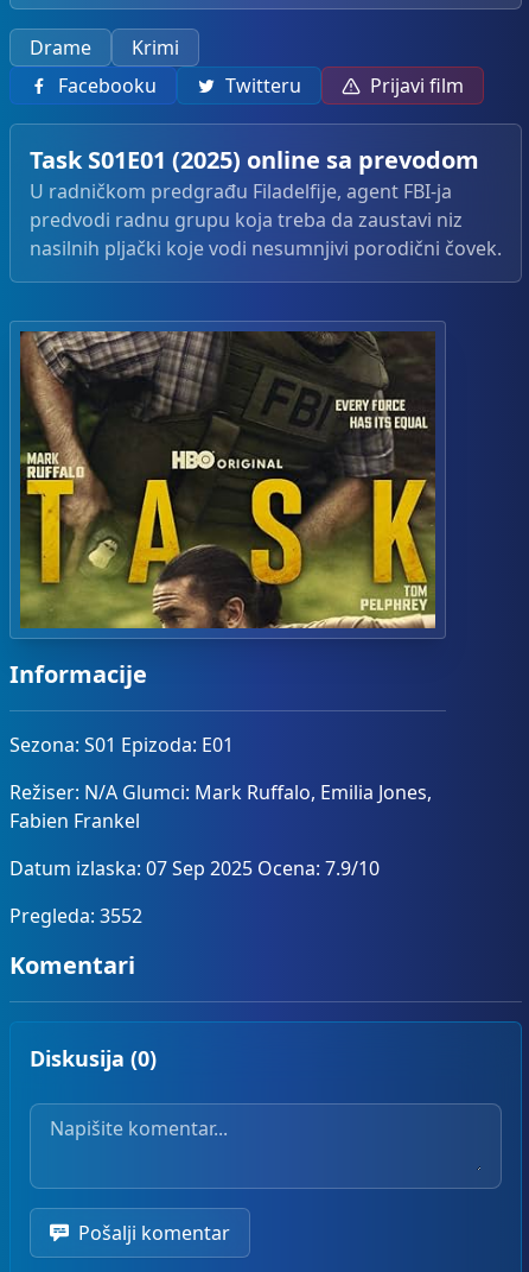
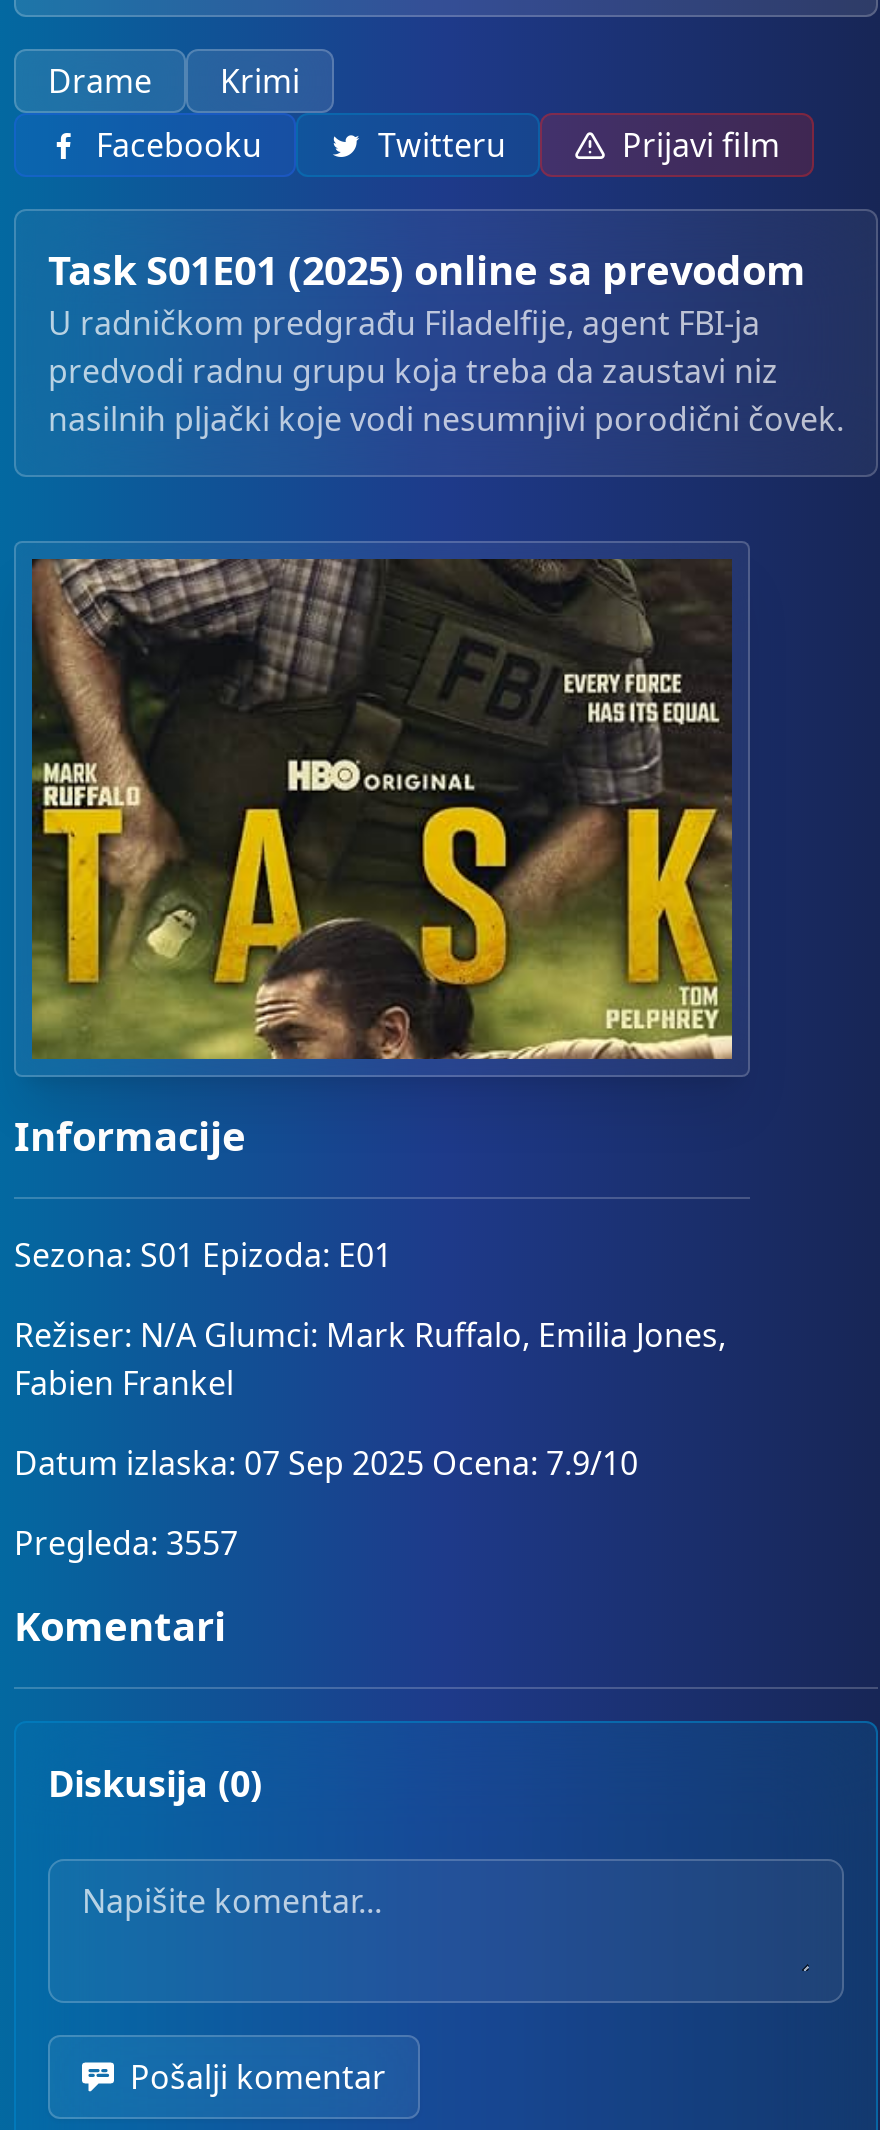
- Pregleda: 3552
+ Pregleda: 3557
